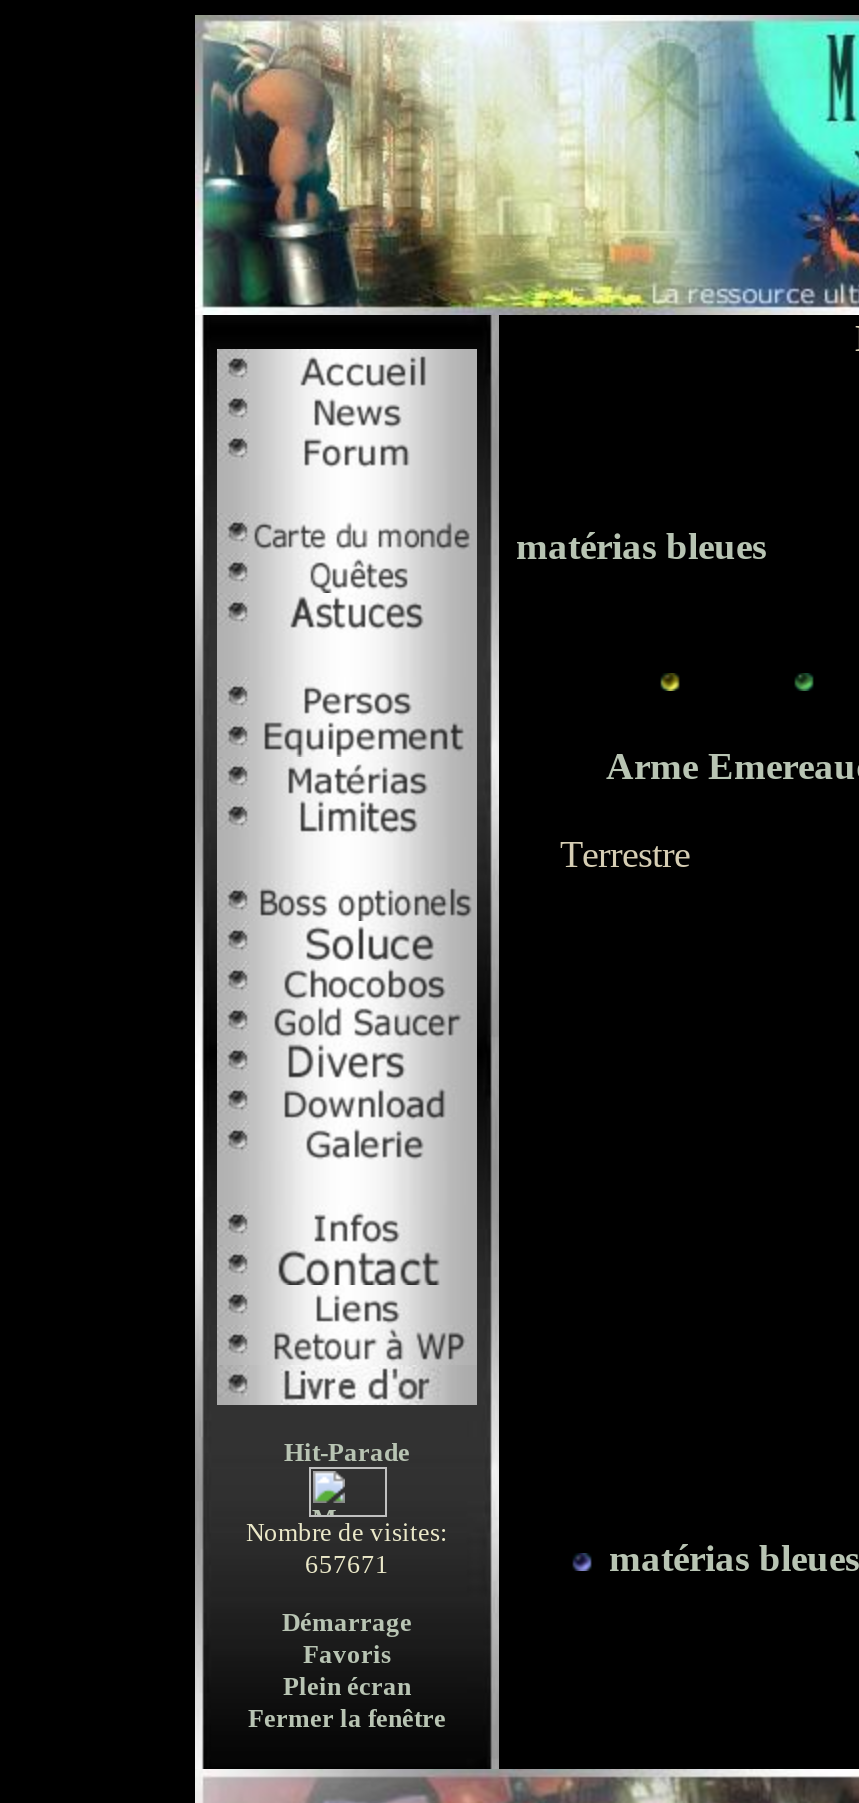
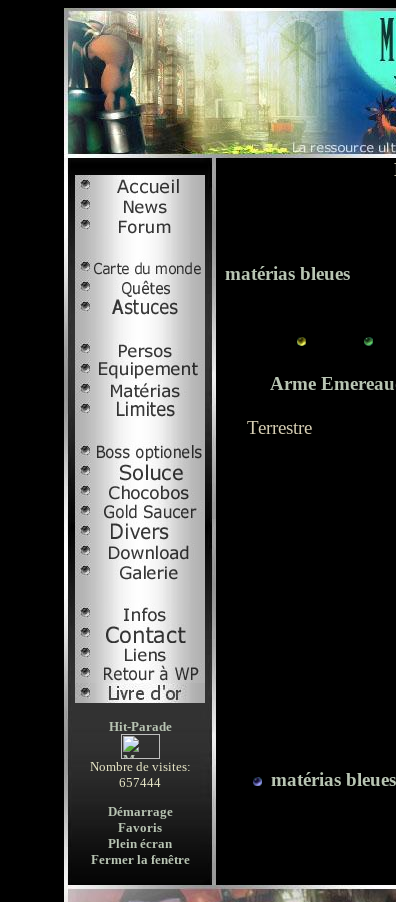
- 657671
+ 657444
